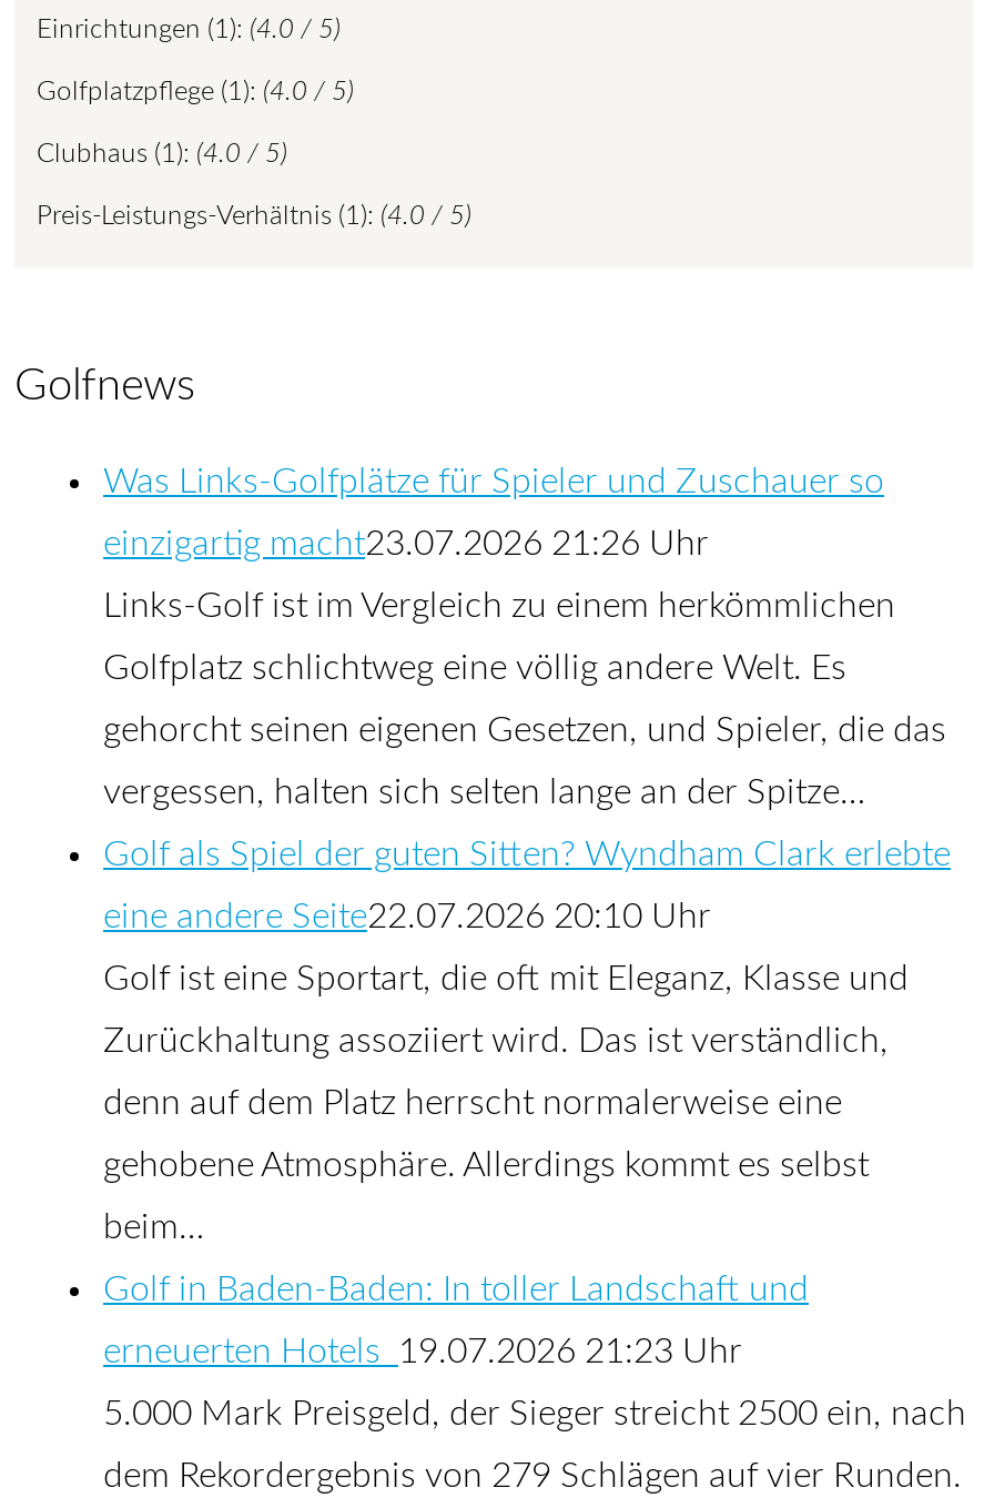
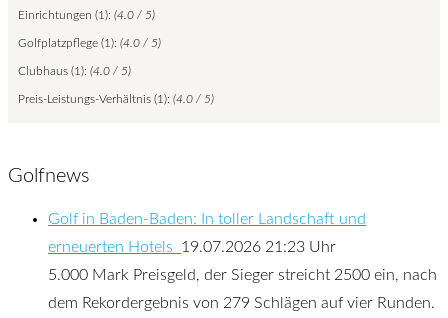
- Was Links-Golfplätze für Spieler und Zuschauer so
- einzigartig macht23.07.2026 21:26 Uhr
- Links-Golf ist im Vergleich zu einem herkömmlichen
- Golfplatz schlichtweg eine völlig andere Welt. Es
- gehorcht seinen eigenen Gesetzen, und Spieler, die das
- vergessen, halten sich selten lange an der Spitze…
- Golf als Spiel der guten Sitten? Wyndham Clark erlebte
- eine andere Seite22.07.2026 20:10 Uhr
- Golf ist eine Sportart, die oft mit Eleganz, Klasse und
- Zurückhaltung assoziiert wird. Das ist verständlich,
- denn auf dem Platz herrscht normalerweise eine
- gehobene Atmosphäre. Allerdings kommt es selbst
- beim…
